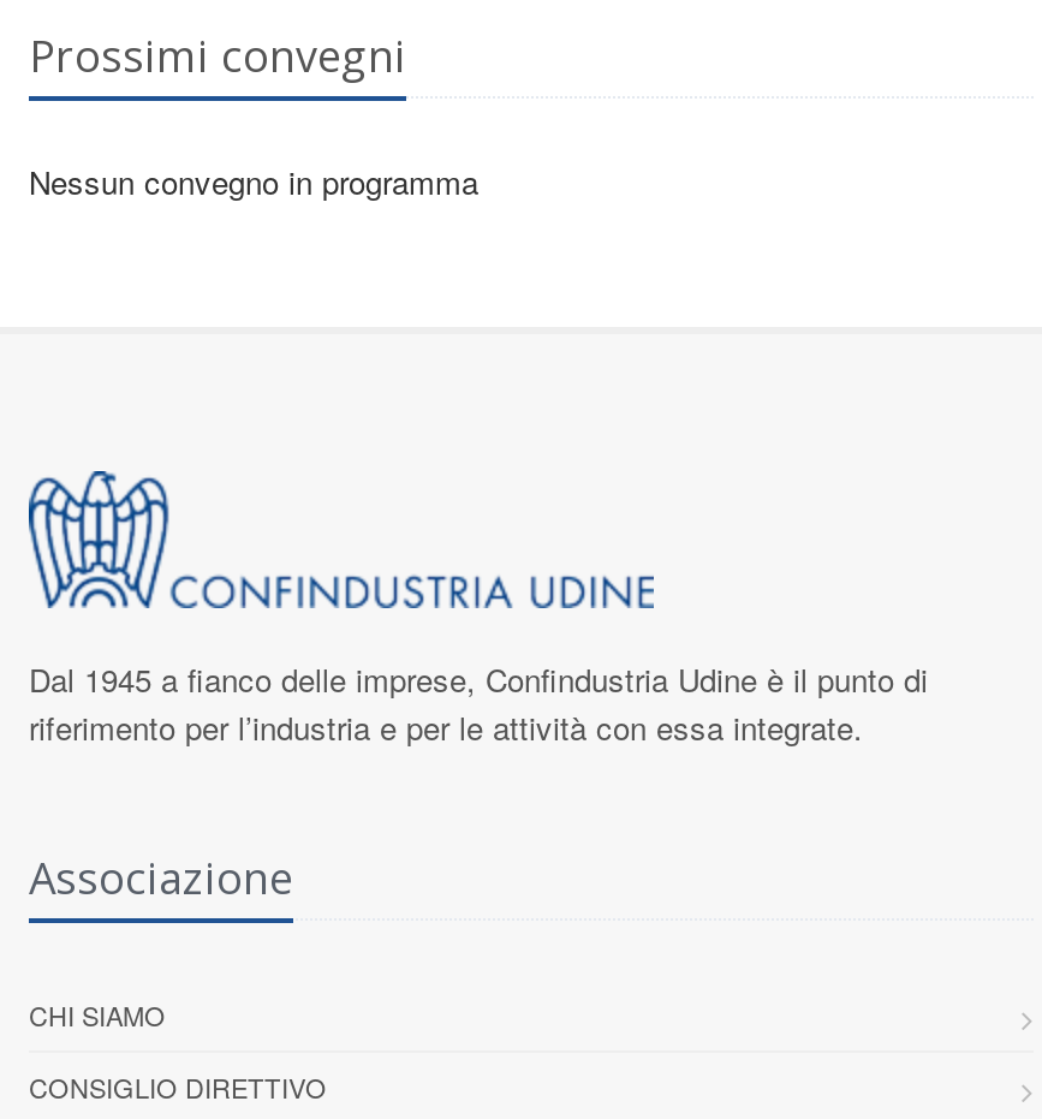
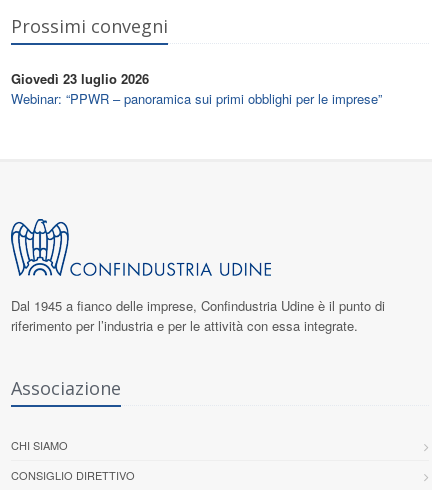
- Nessun convegno in programma
+ Giovedì 23 luglio 2026
+ Webinar: “PPWR – panoramica sui primi obblighi per le imprese”
